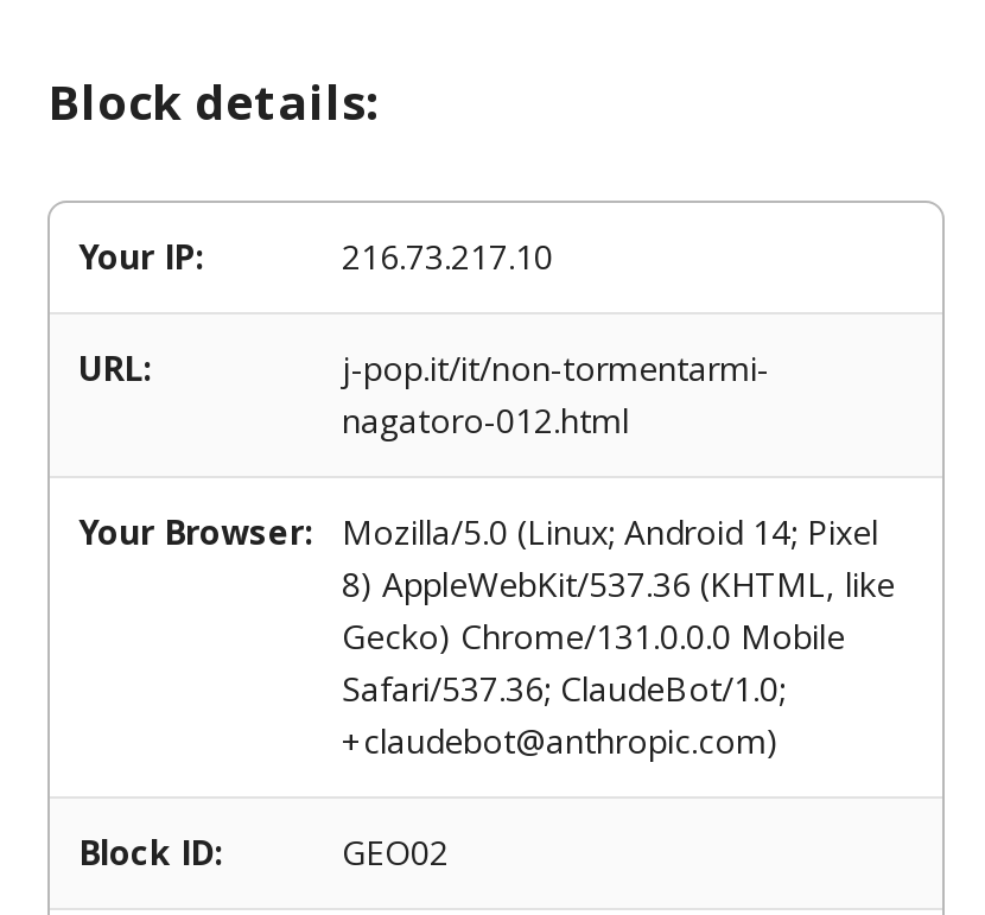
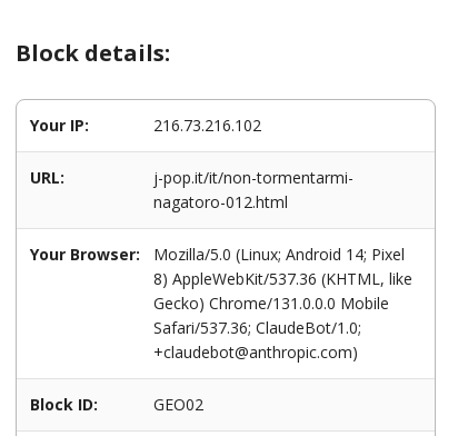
- 216.73.217.10
+ 216.73.216.102
